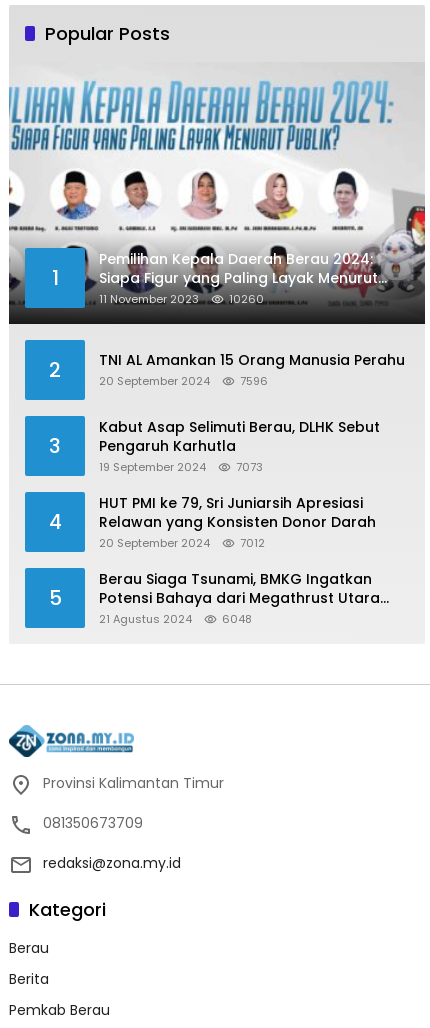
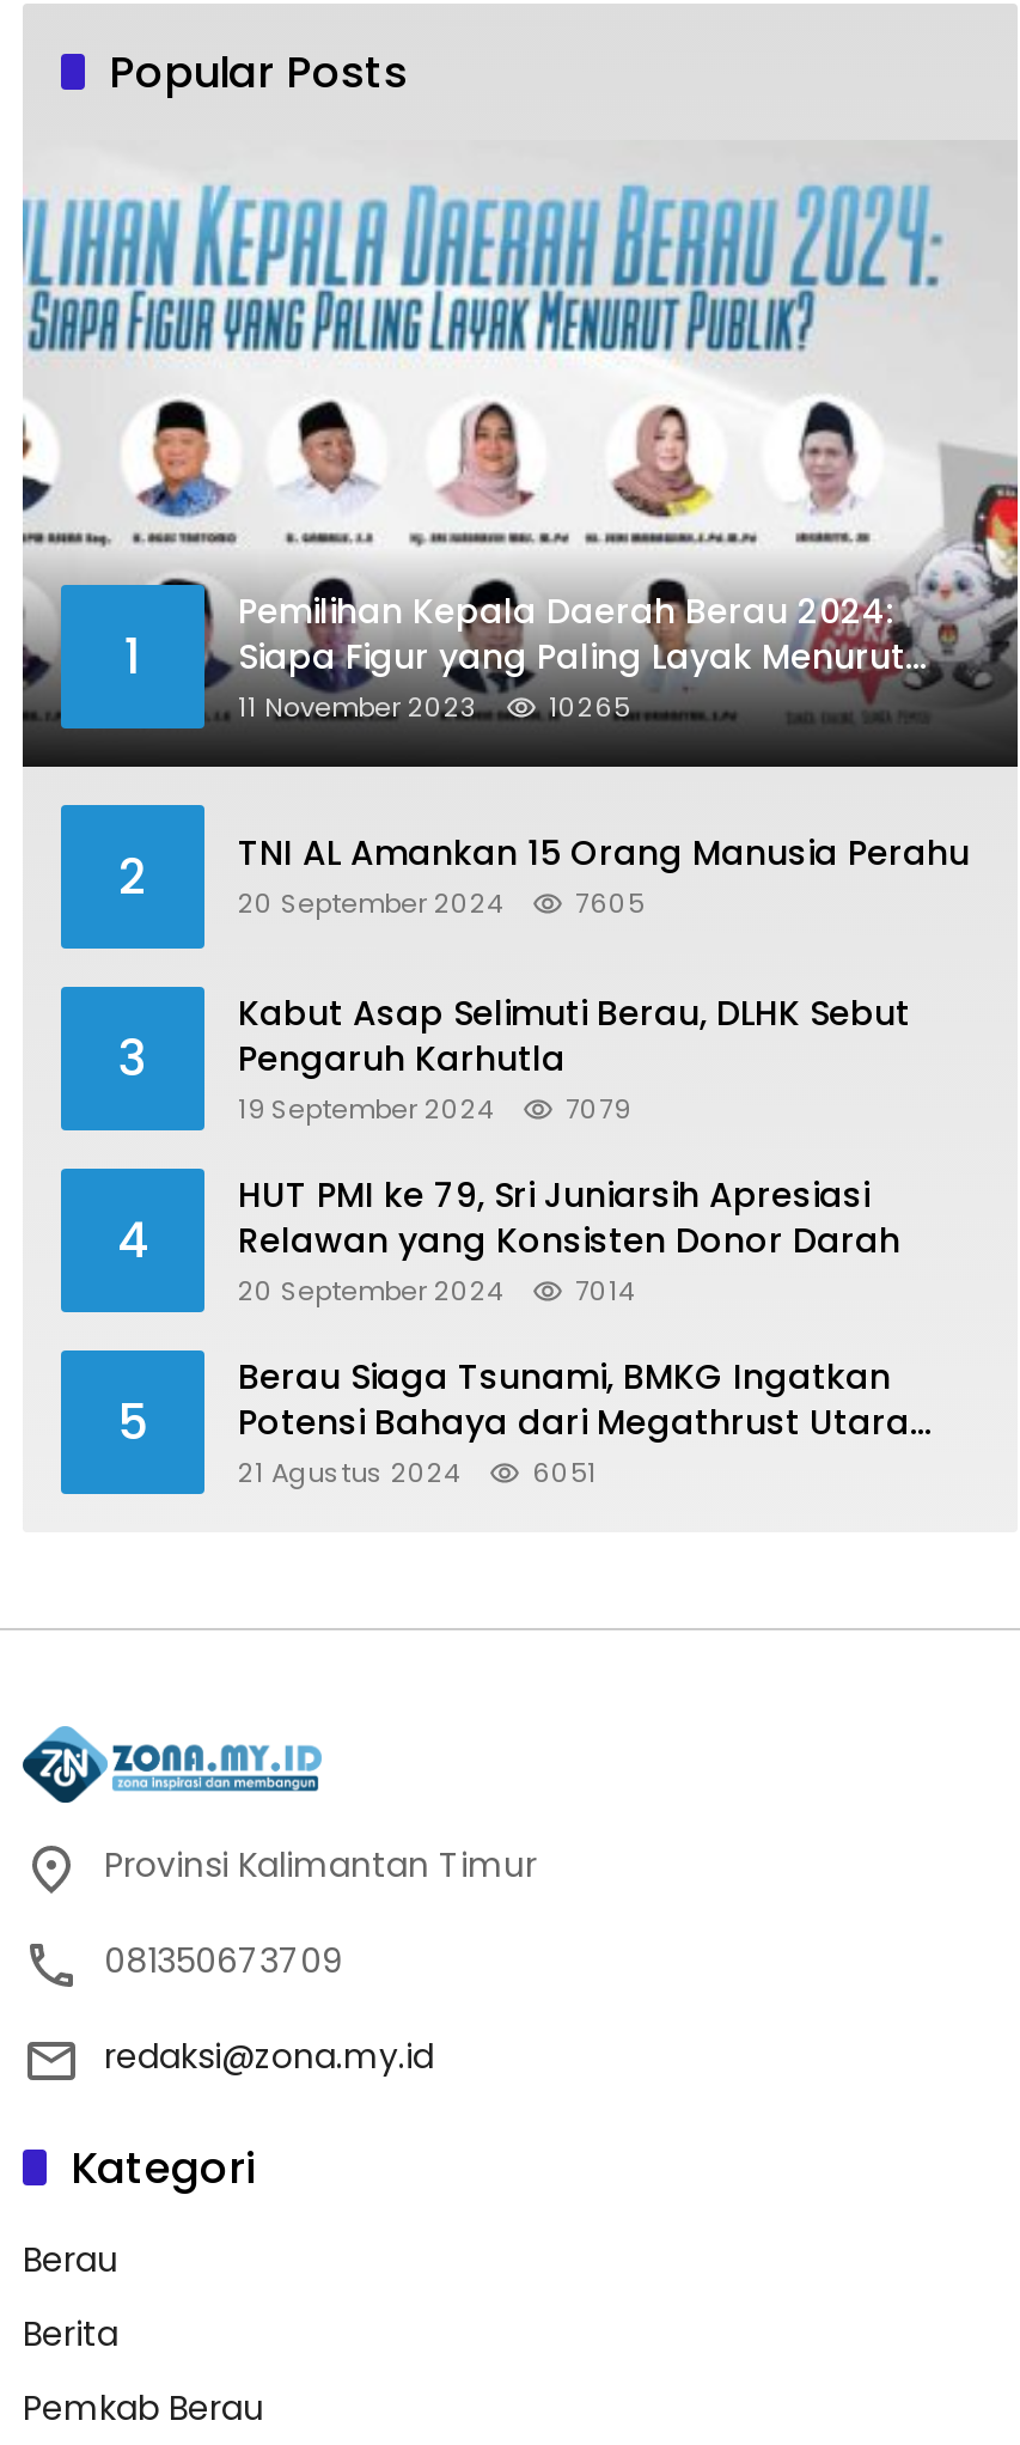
- 10260
+ 10265

- 20 September 2024 7596
+ 20 September 2024 7605

- 19 September 2024 7073
+ 19 September 2024 7079

- 20 September 2024 7012
+ 20 September 2024 7014

- 6048
+ 6051
